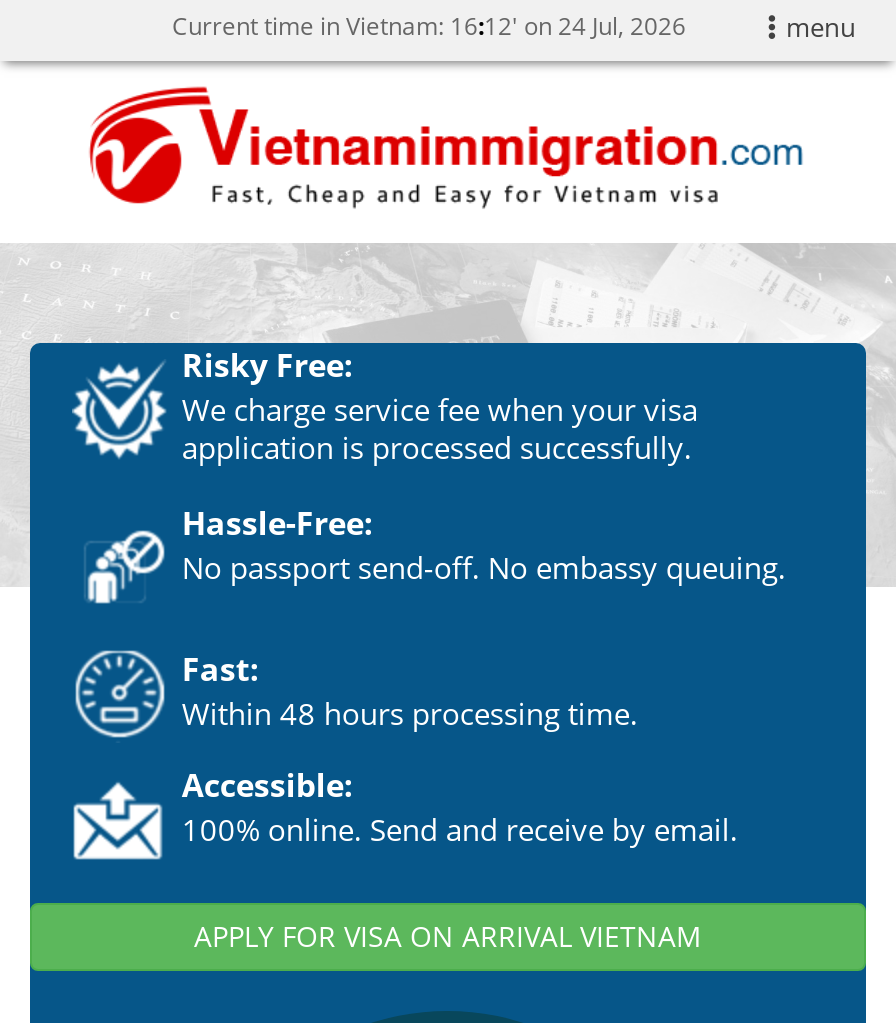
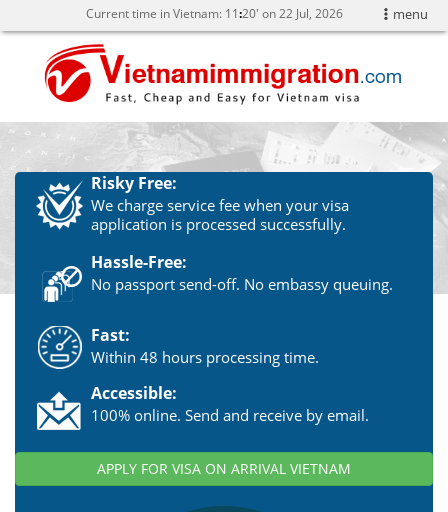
- Current time in Vietnam: 16: 12' on 24 Jul, 2026
+ Current time in Vietnam: 11: 20' on 22 Jul, 2026
